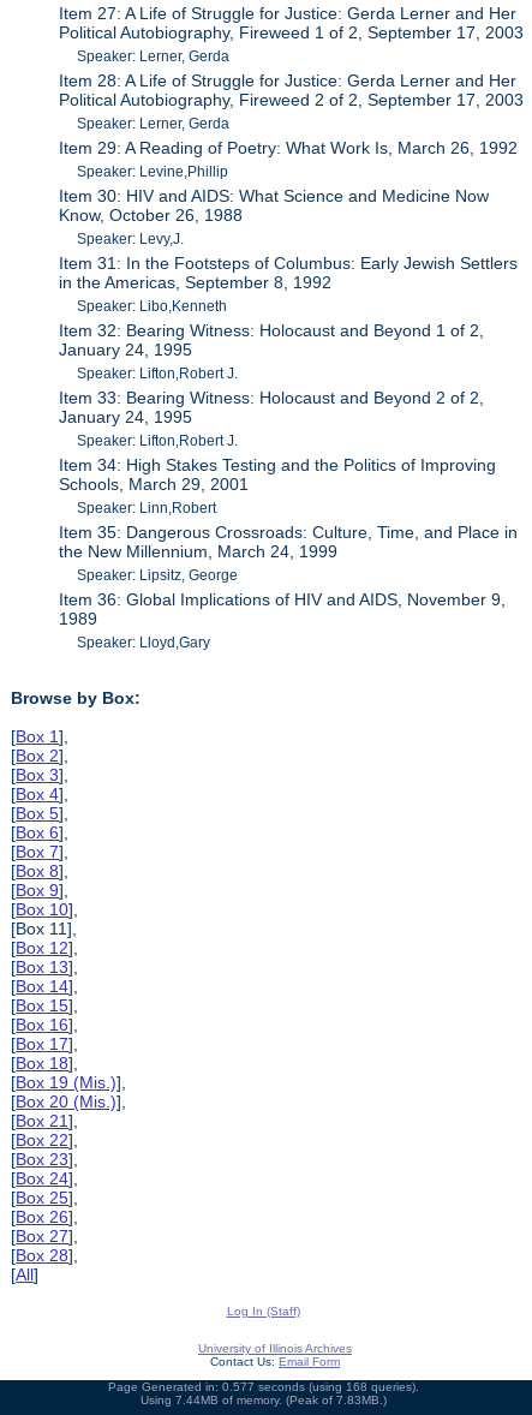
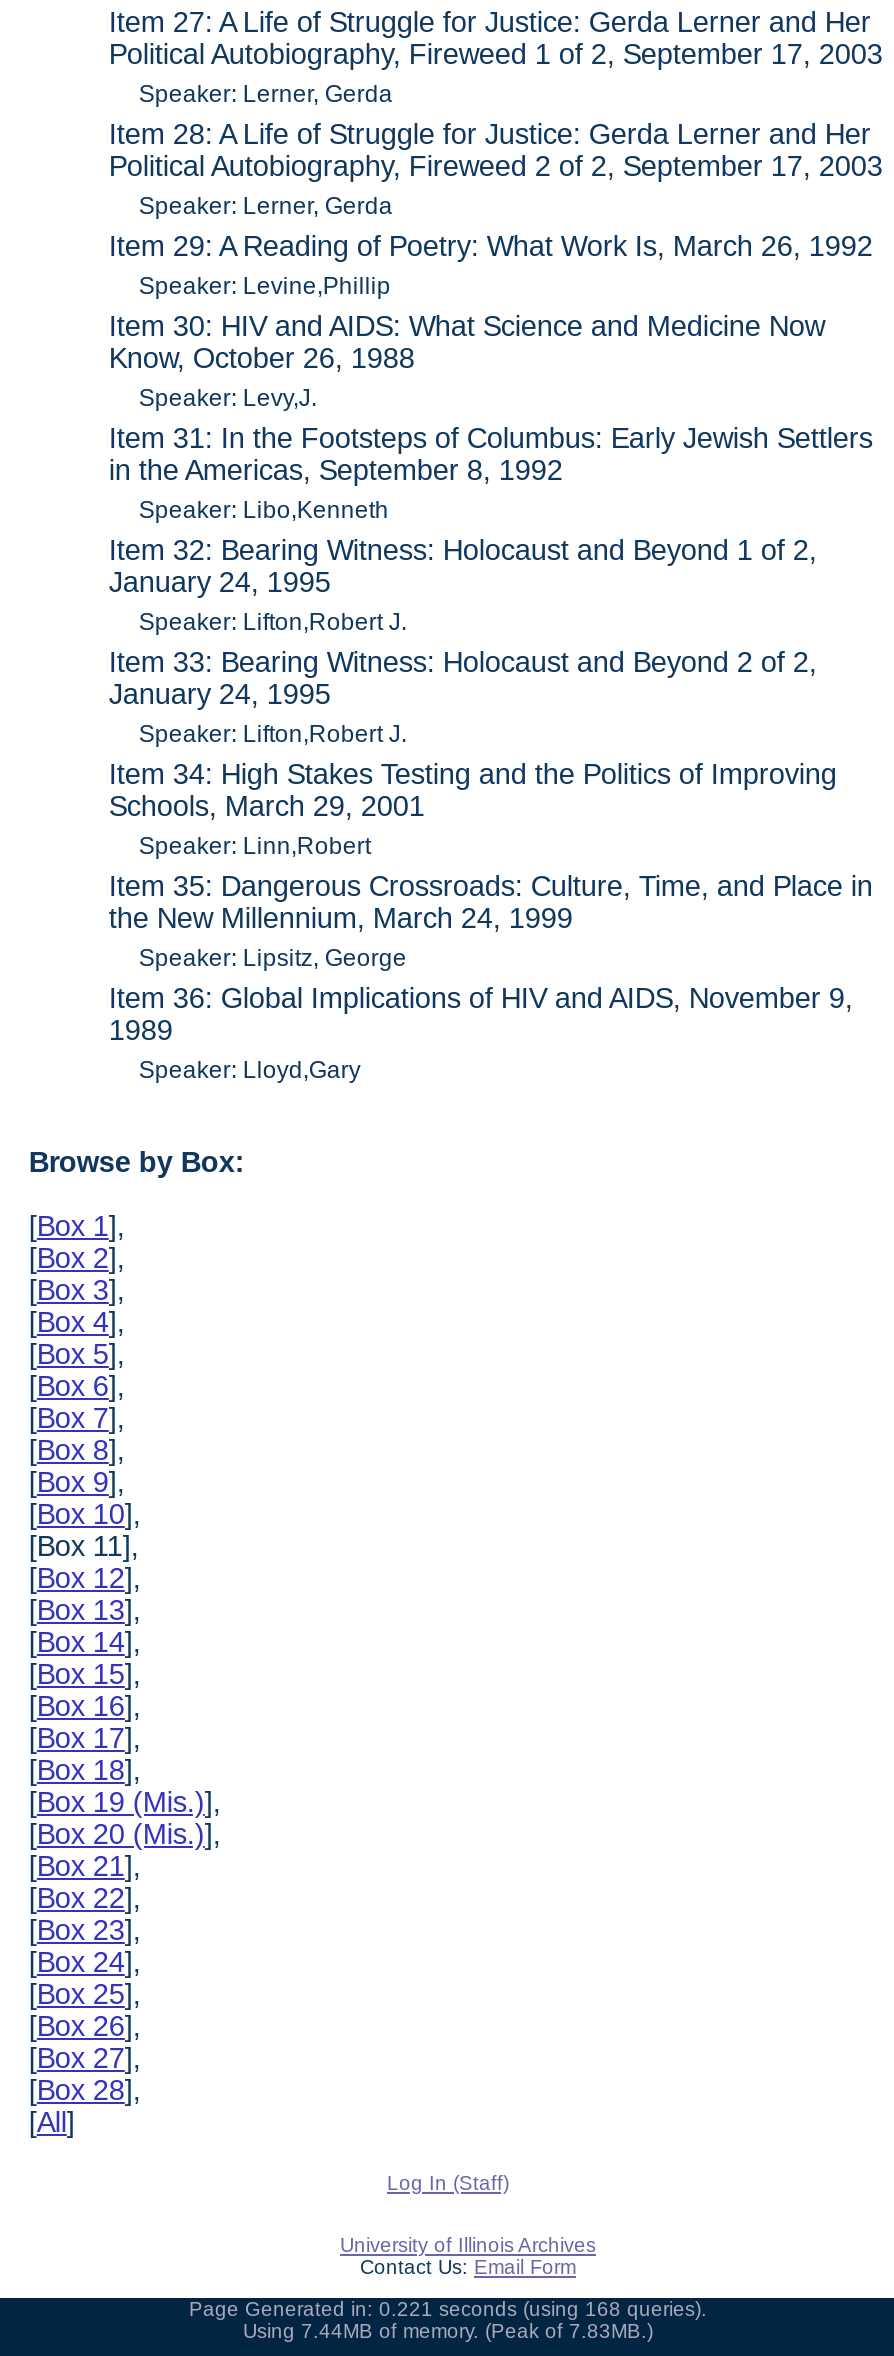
- Page Generated in: 0.577 seconds (using 168 queries).
+ Page Generated in: 0.221 seconds (using 168 queries).
